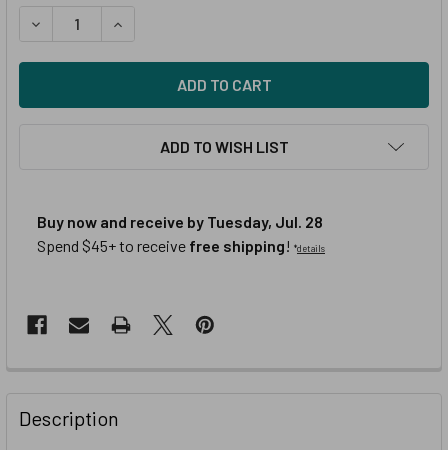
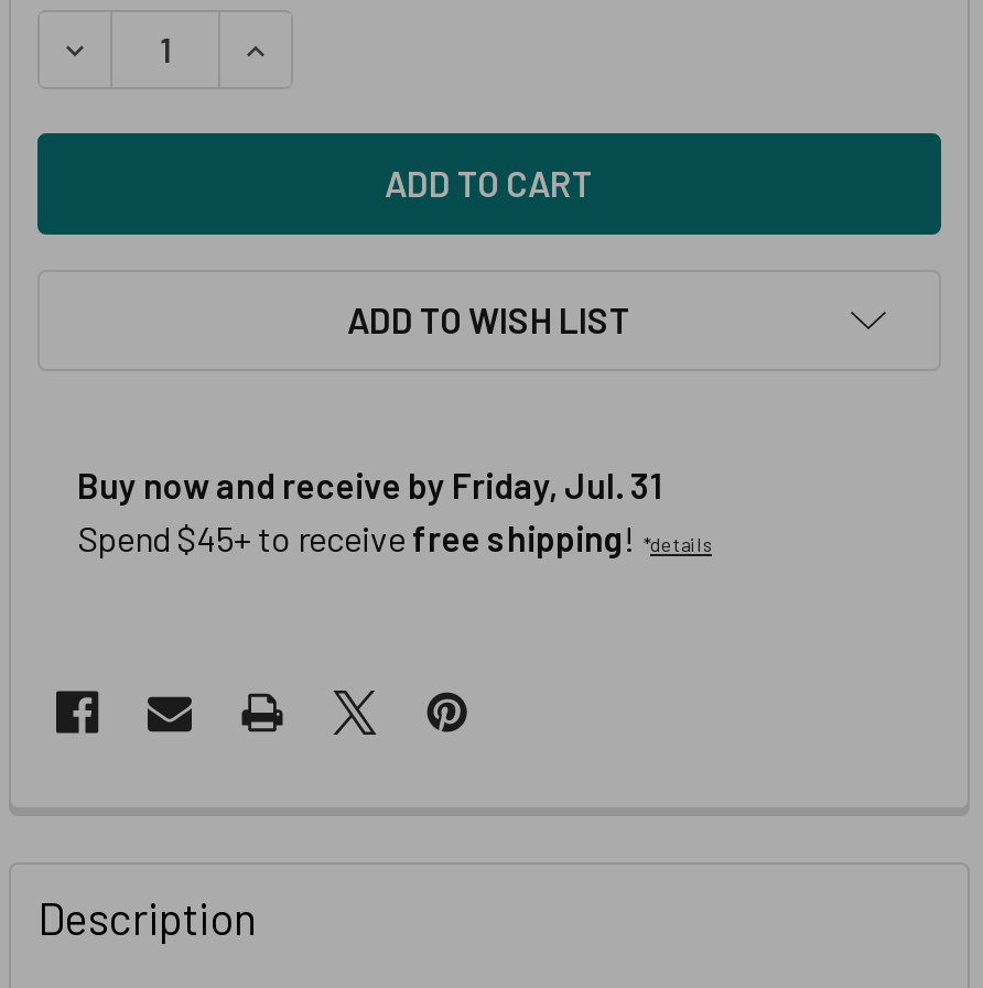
- Buy now and receive by Tuesday, Jul. 28
+ Buy now and receive by Friday, Jul. 31
